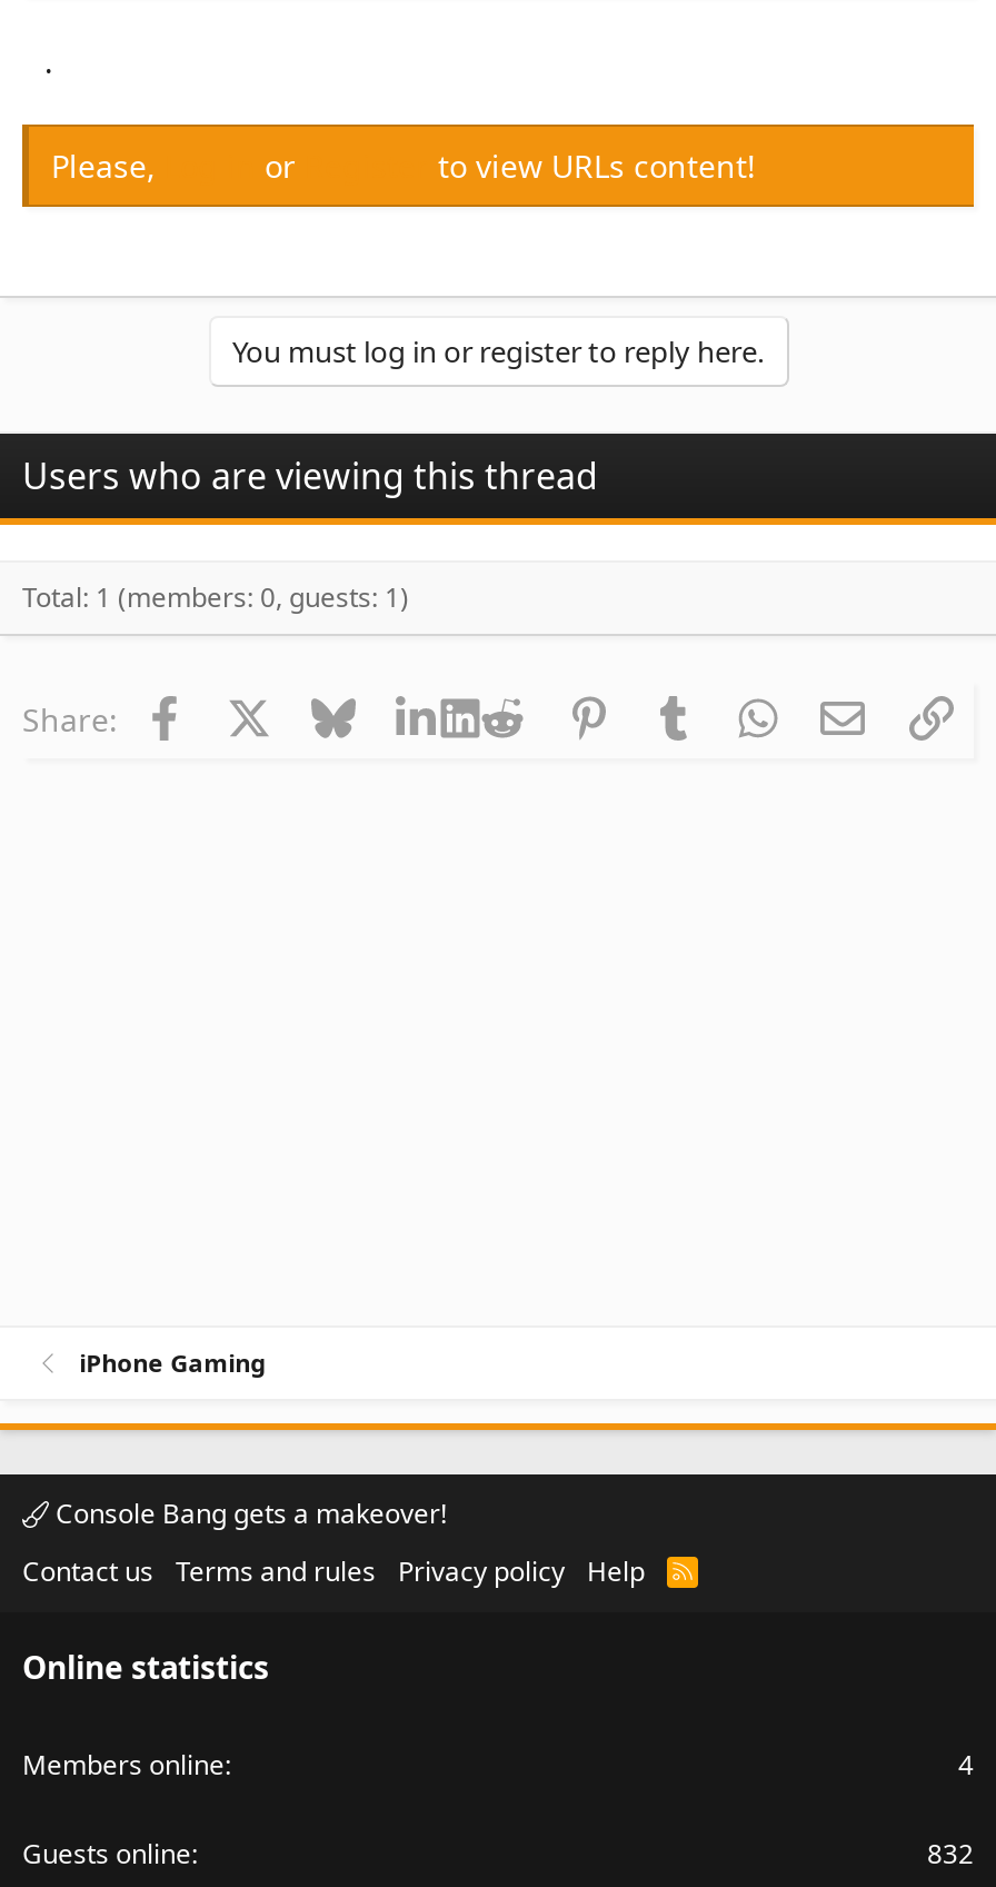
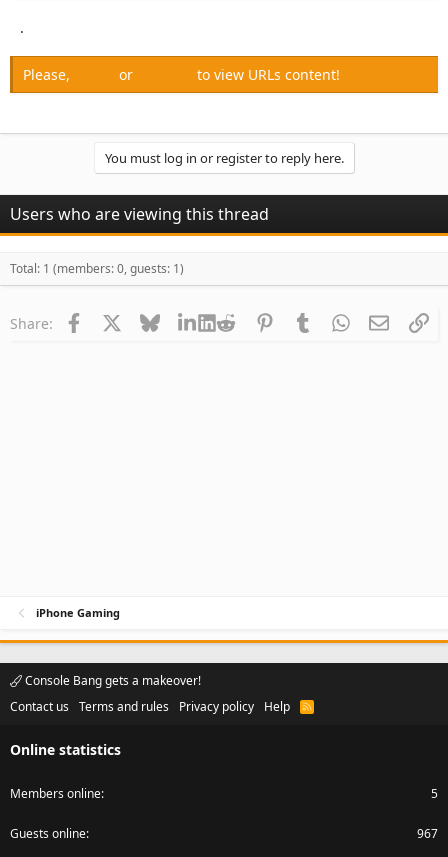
- 4
+ 5

- 832
+ 967
